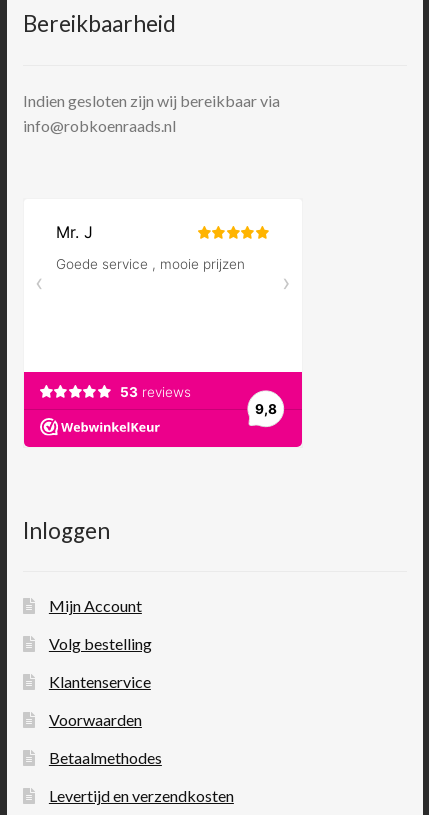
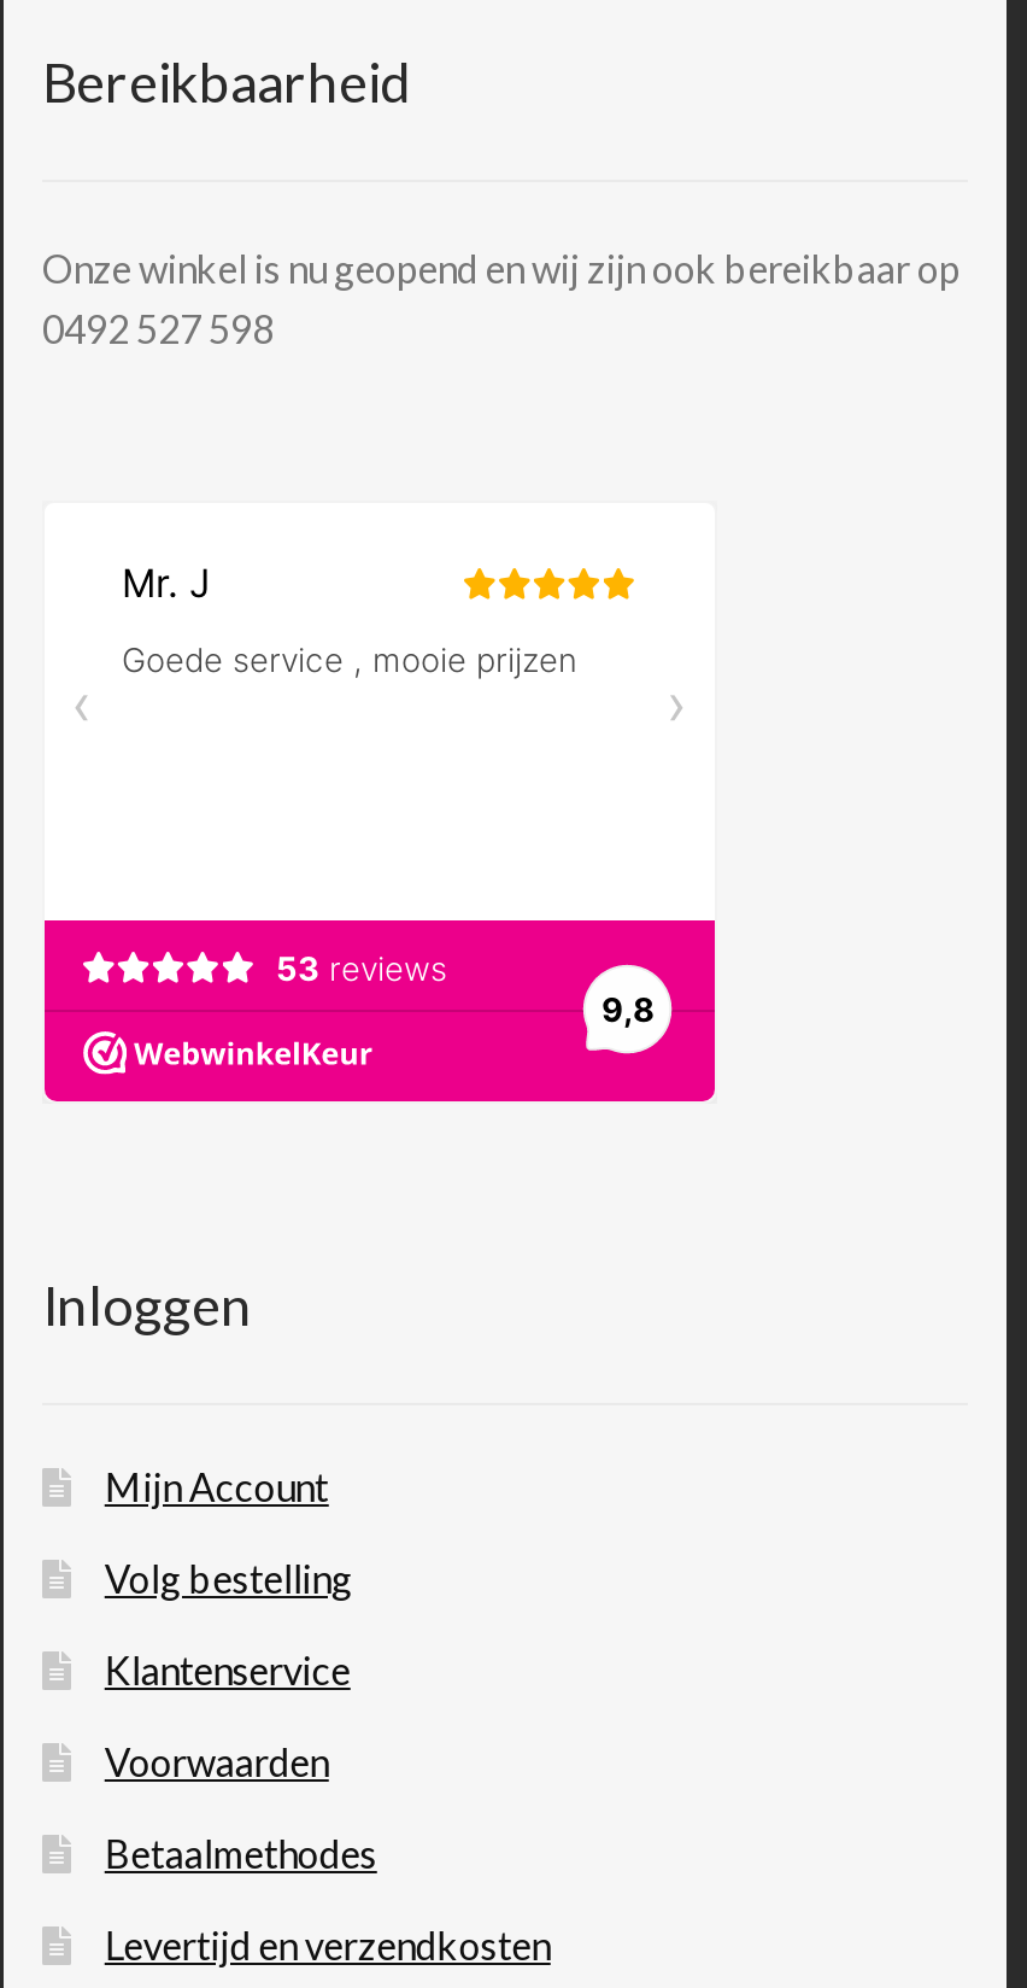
- Indien gesloten zijn wij bereikbaar via
- info@robkoenraads.nl
+ Onze winkel is nu geopend en wij zijn ook bereikbaar op
+ 0492 527 598
